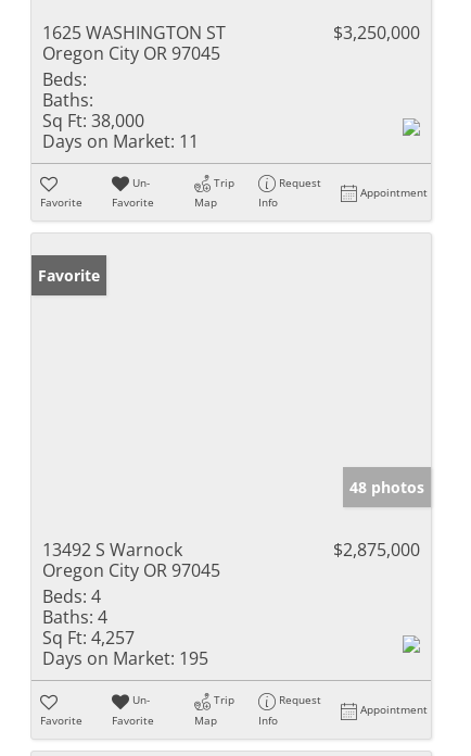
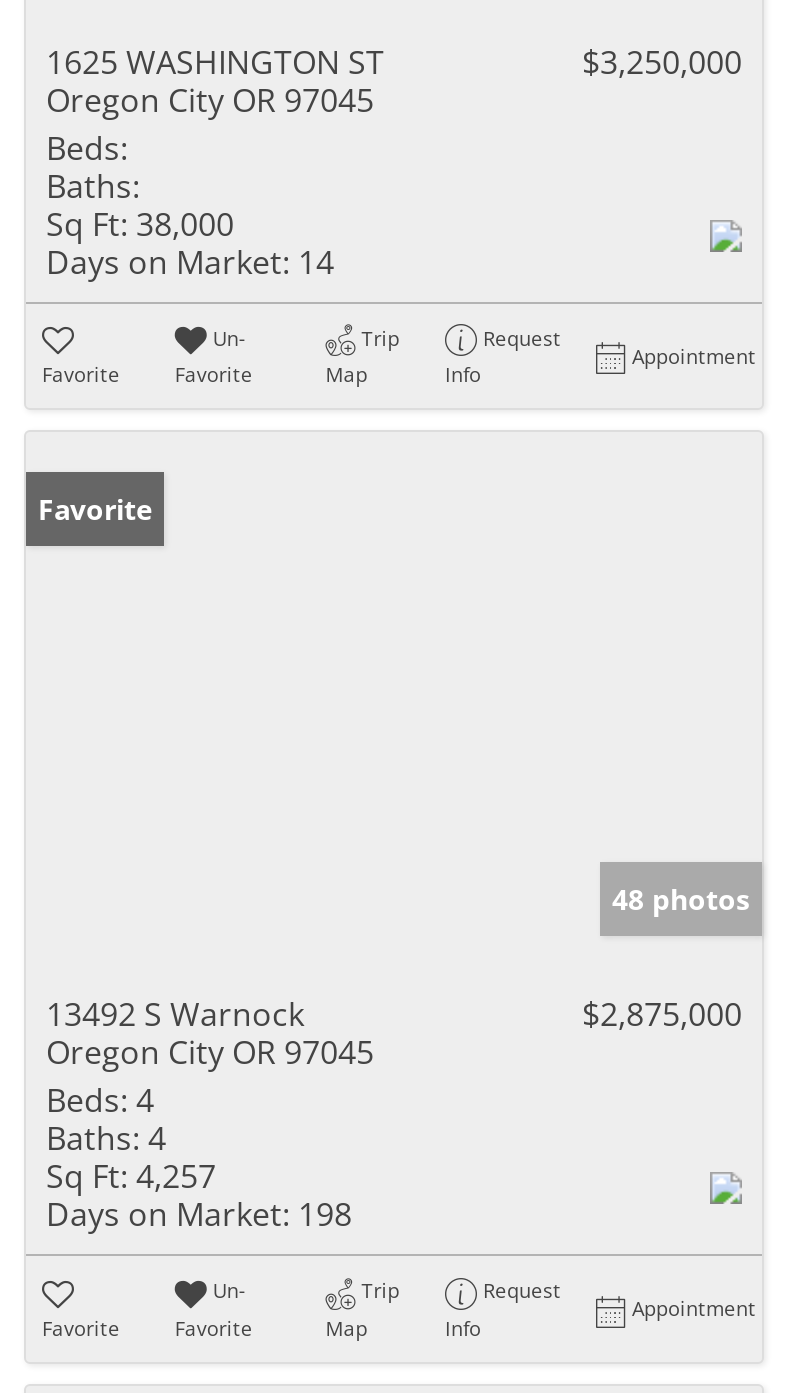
- Days on Market: 11
+ Days on Market: 14

- Days on Market: 195
+ Days on Market: 198
